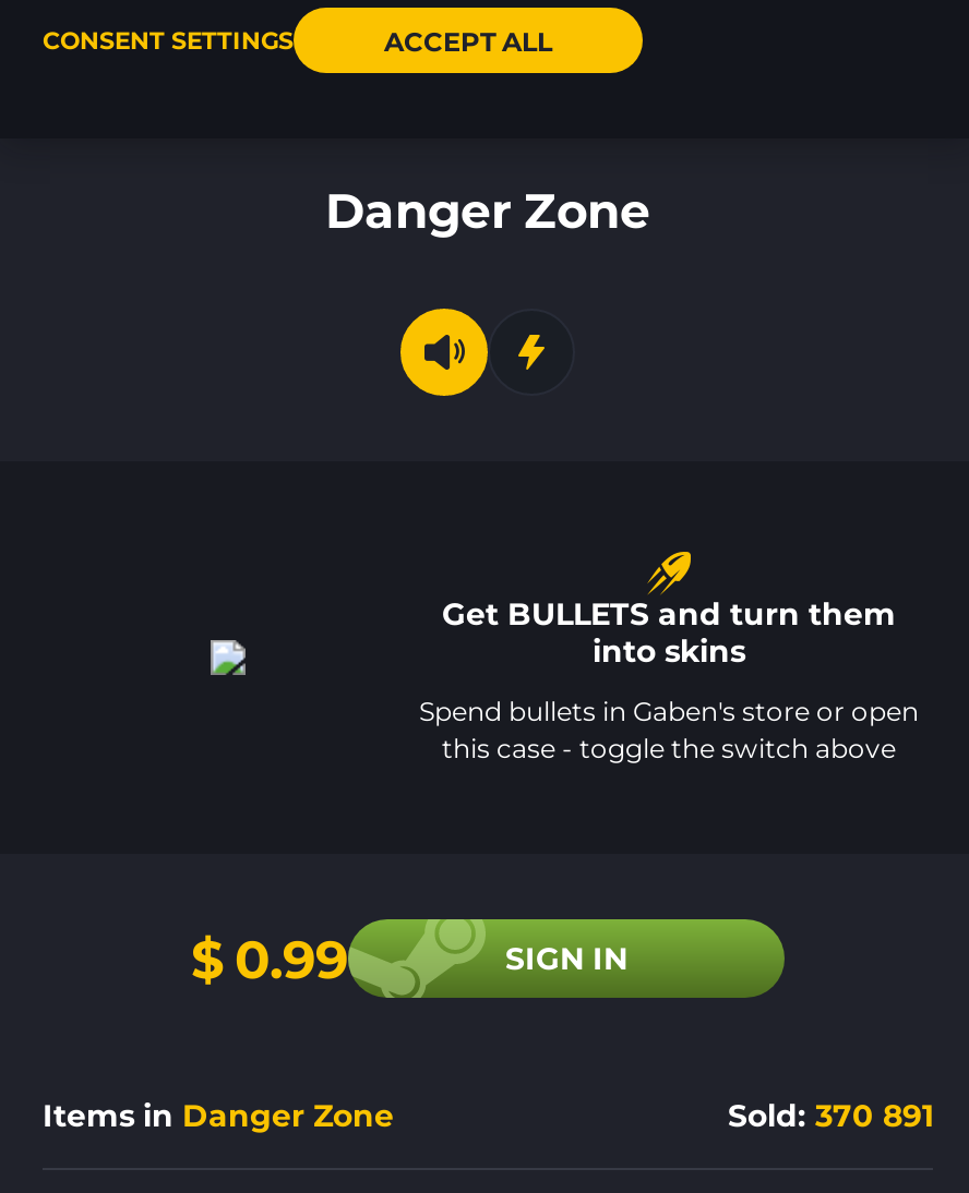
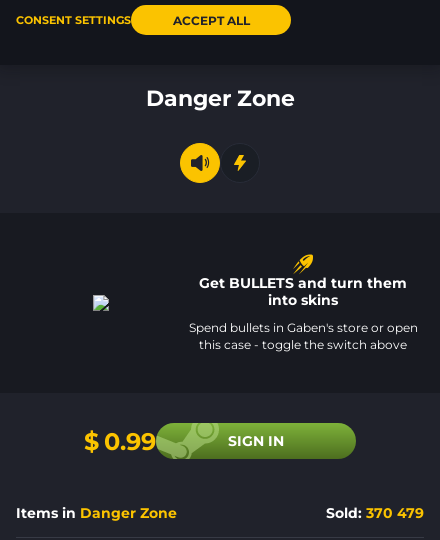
- Sold: 370 891
+ Sold: 370 479
